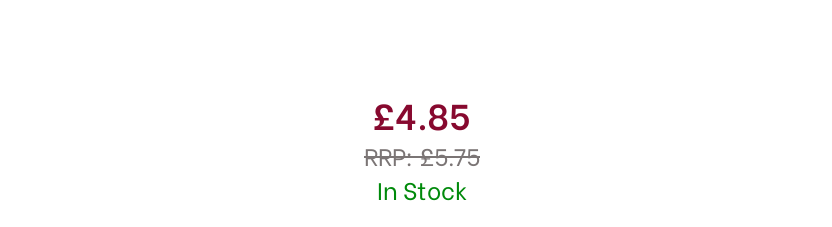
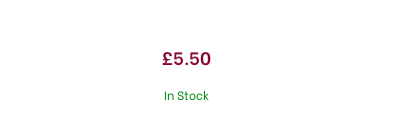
- £4.85
- RRP:£5.75
+ £5.50
